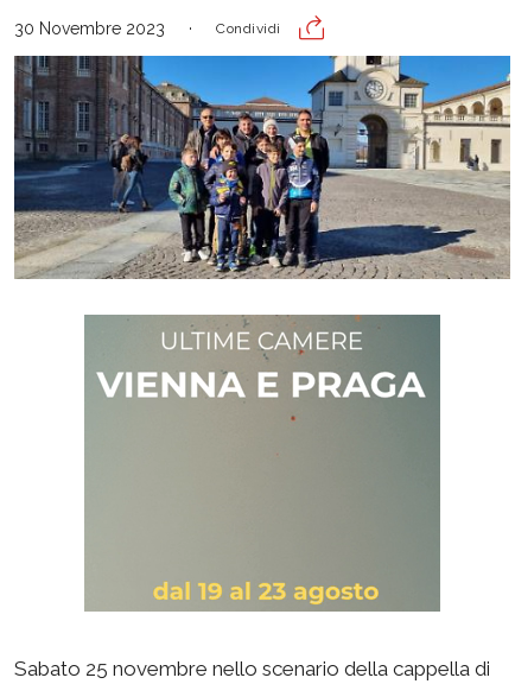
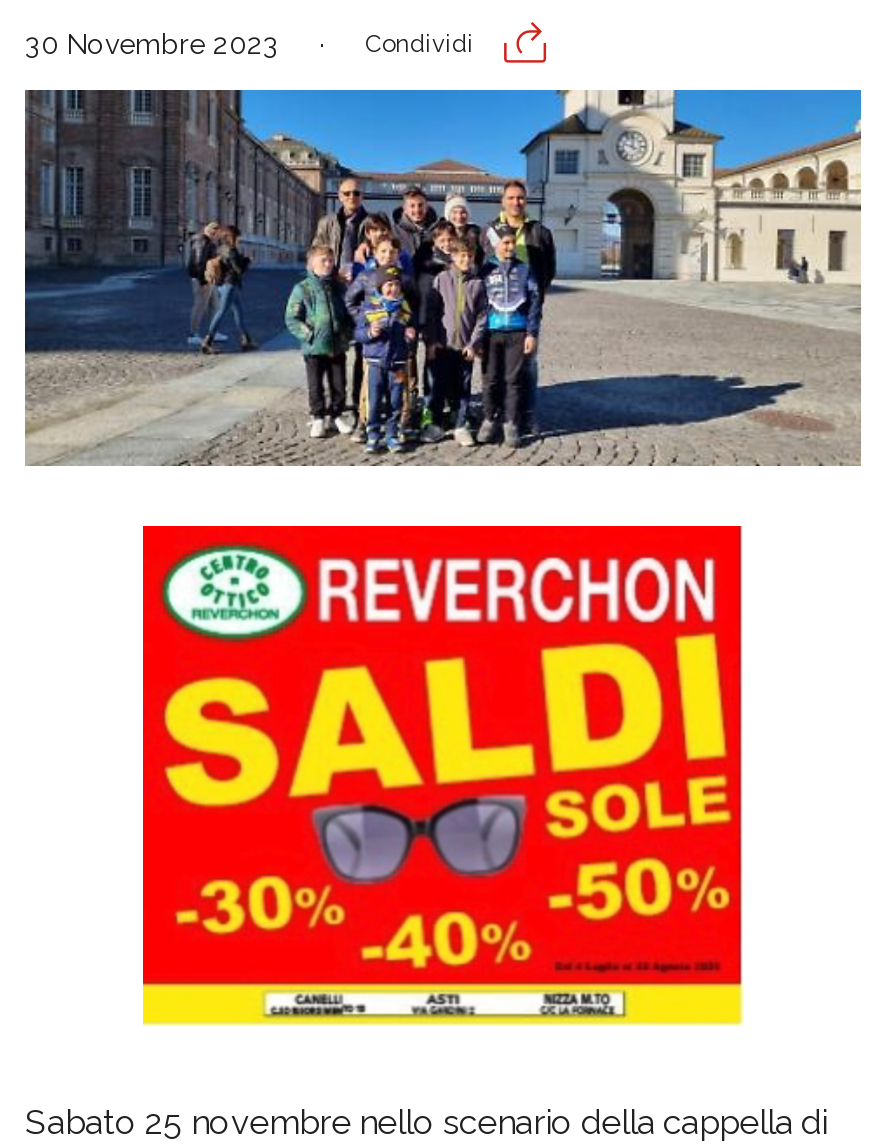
- [image]
+ [image]
